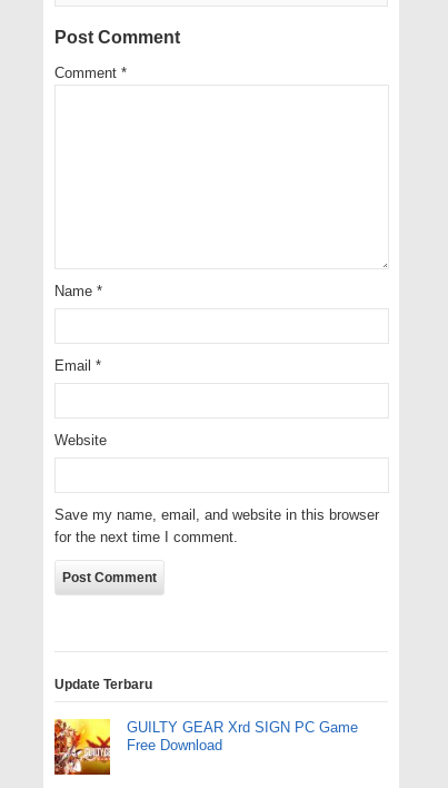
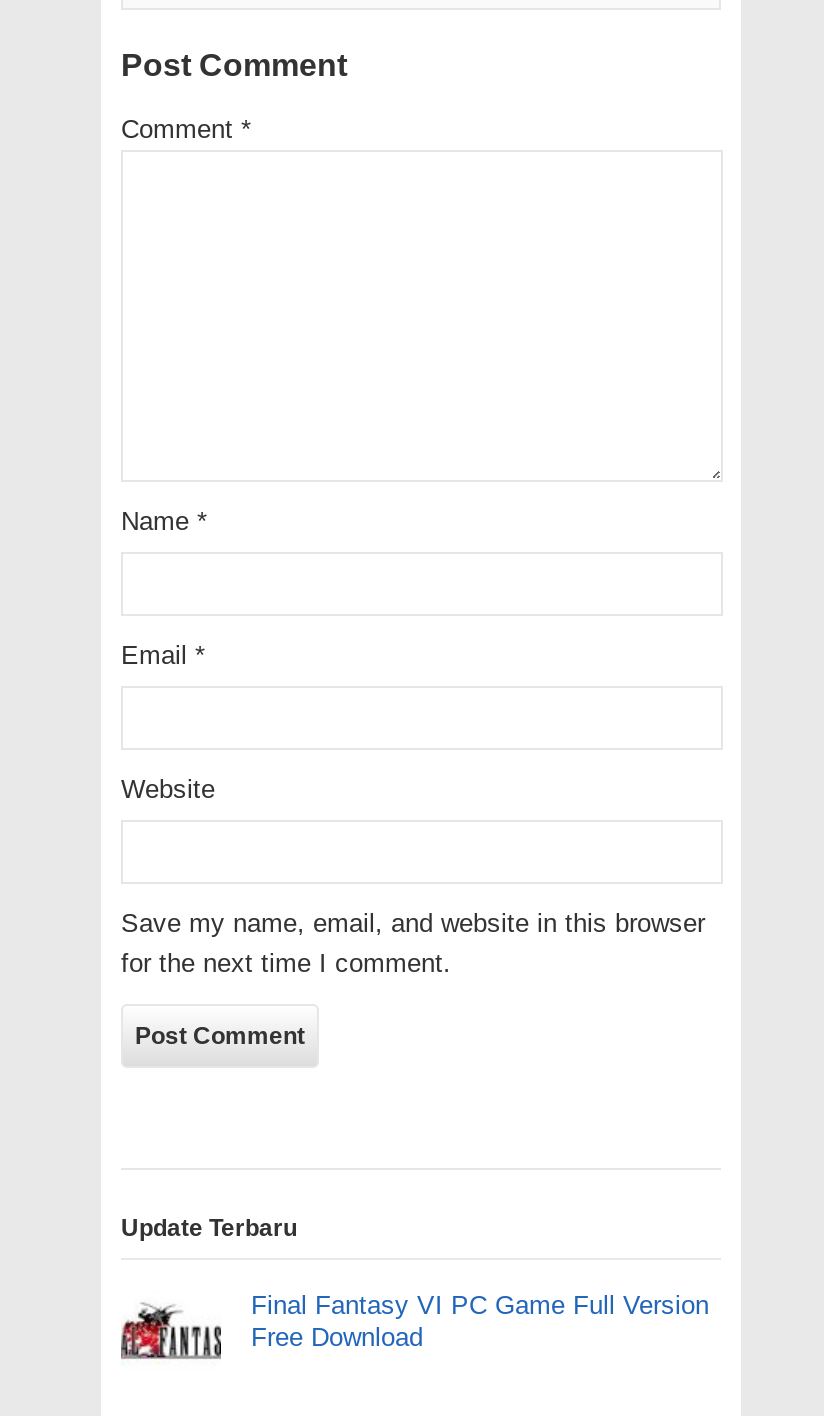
- [image]
- GUILTY GEAR Xrd SIGN PC Game
+ [image]
+ Final Fantasy VI PC Game Full Version
